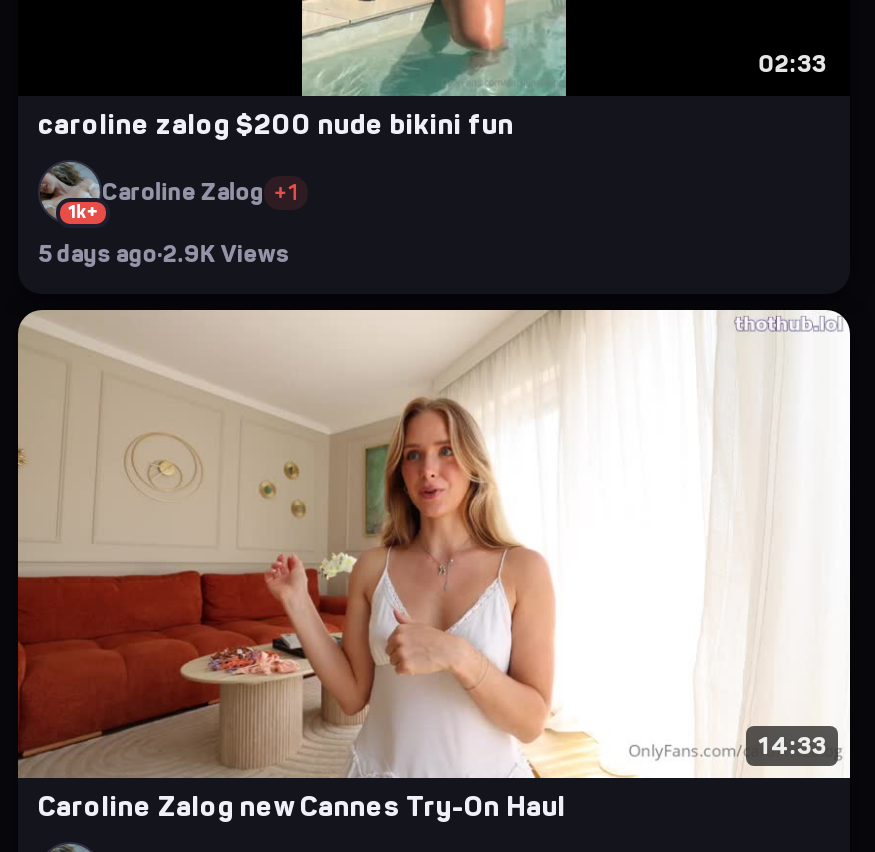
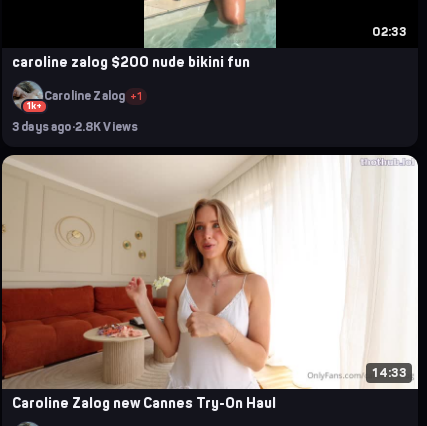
- 5 days ago·2.9K Views
+ 3 days ago·2.8K Views
